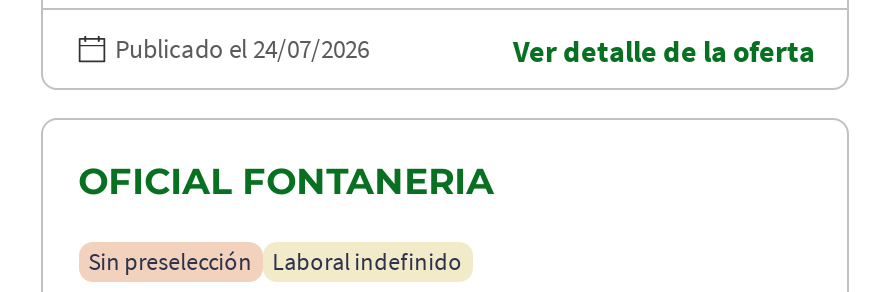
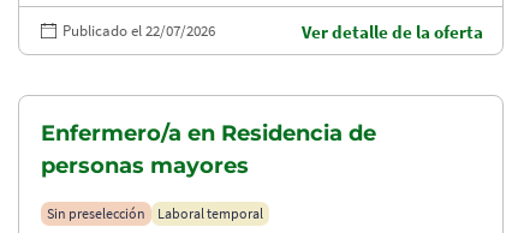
- Publicado el 24/07/2026
+ Publicado el 22/07/2026

- OFICIAL FONTANERIA
+ Enfermero/a en Residencia de
+ personas mayores

- Laboral indefinido
+ Laboral temporal
